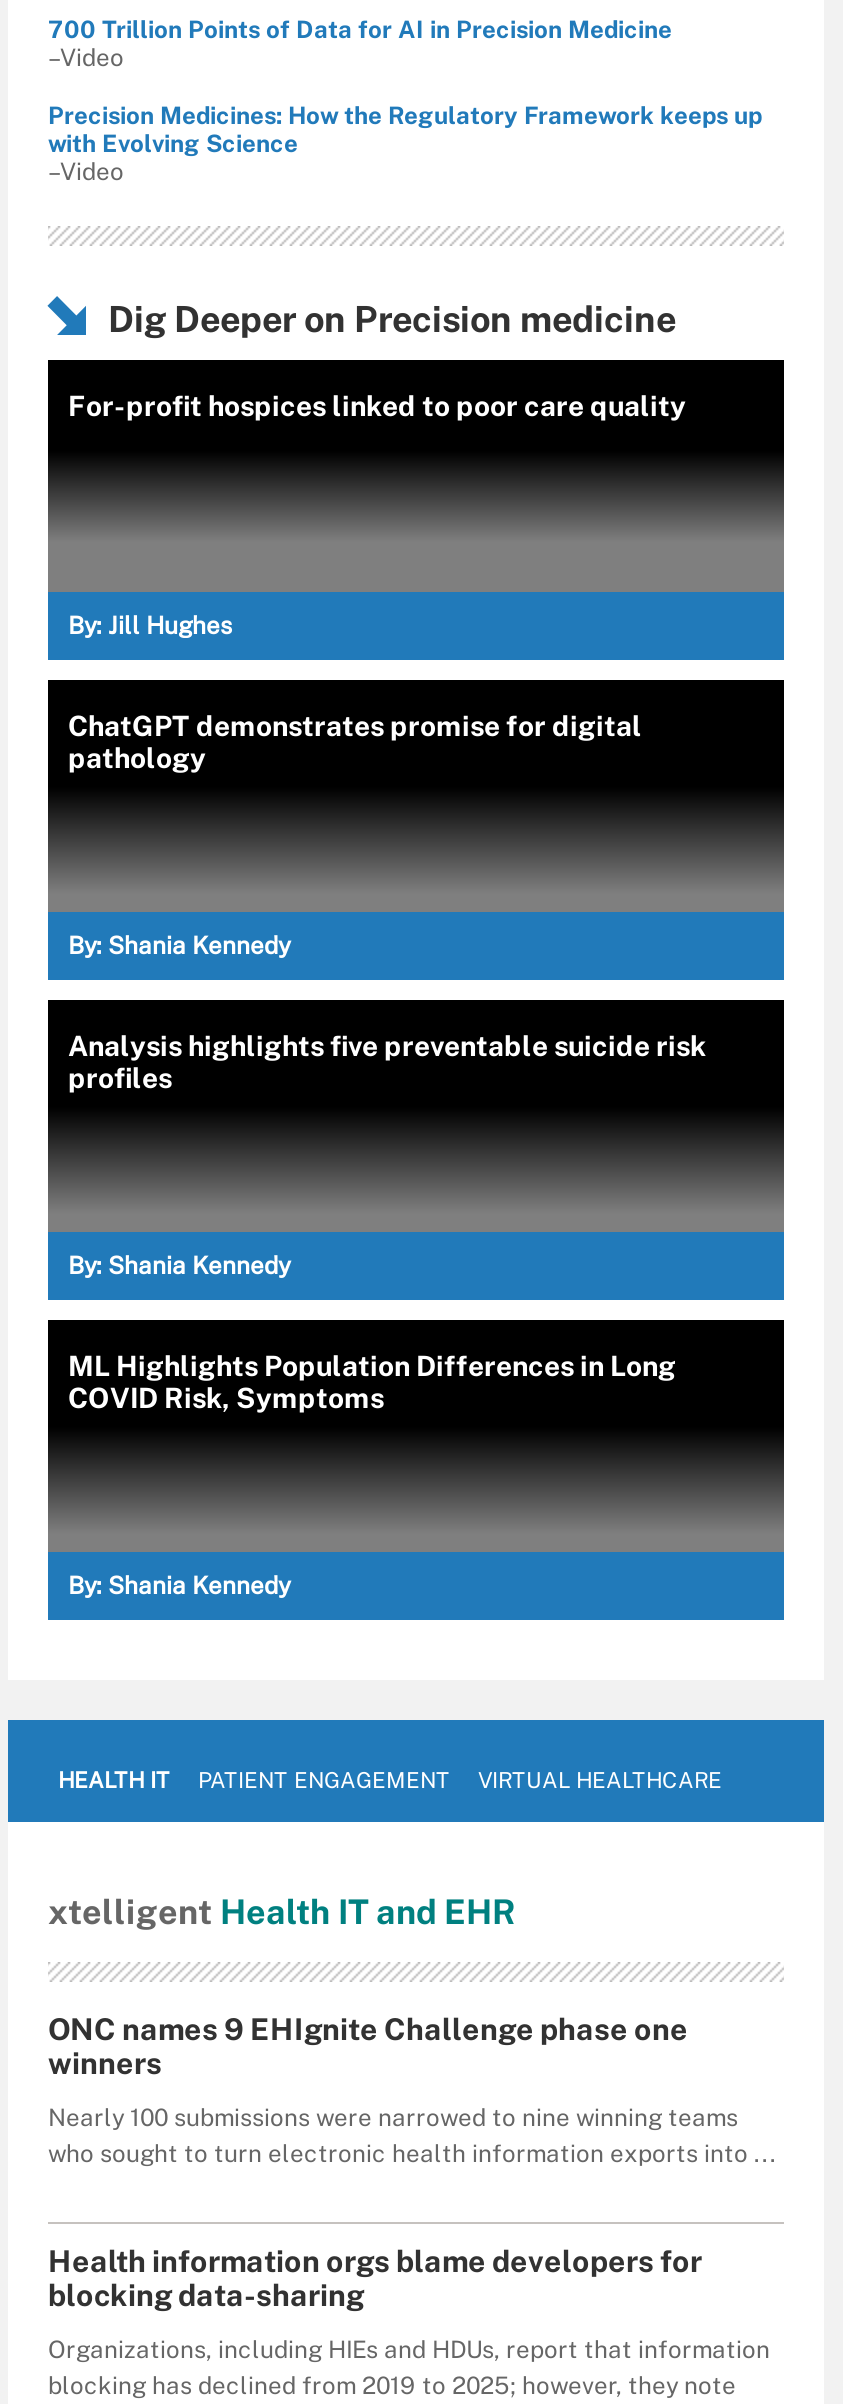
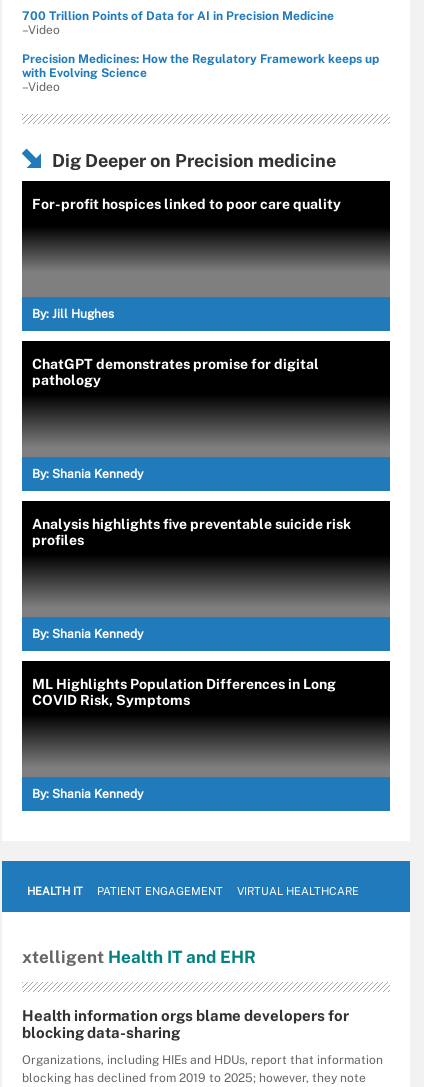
- ONC names 9 EHIgnite Challenge phase one
- winners
- Nearly 100 submissions were narrowed to nine winning teams
- who sought to turn electronic health information exports into ...
